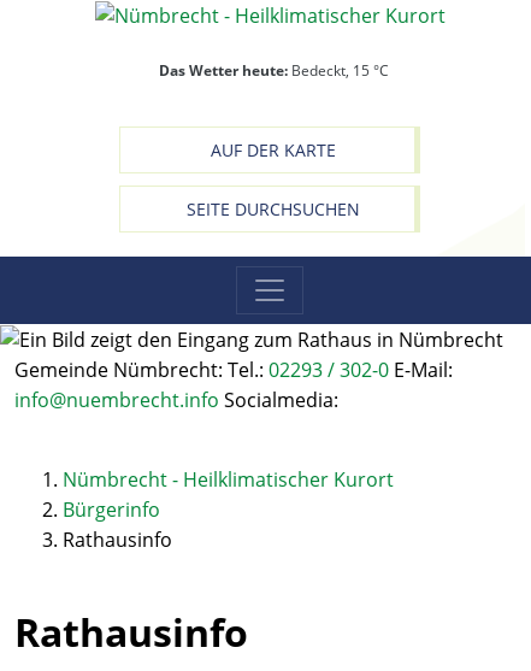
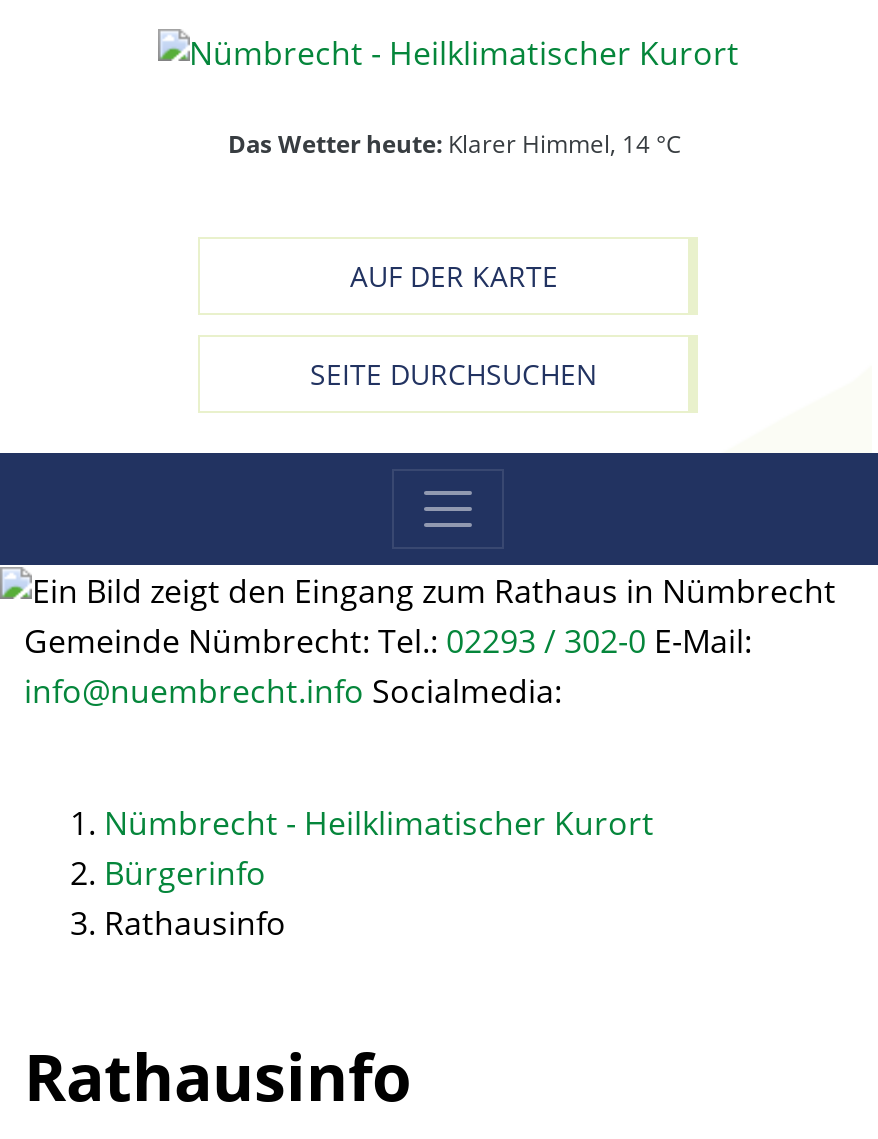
- Das Wetter heute: Bedeckt, 15 °C
+ Das Wetter heute: Klarer Himmel, 14 °C
